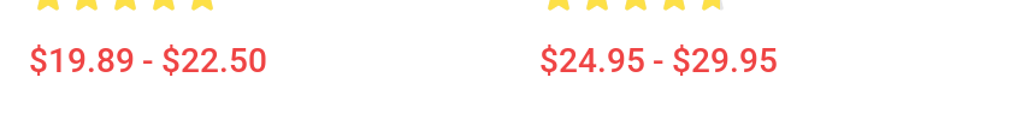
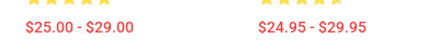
- $19.89 - $22.50
+ $25.00 - $29.00
